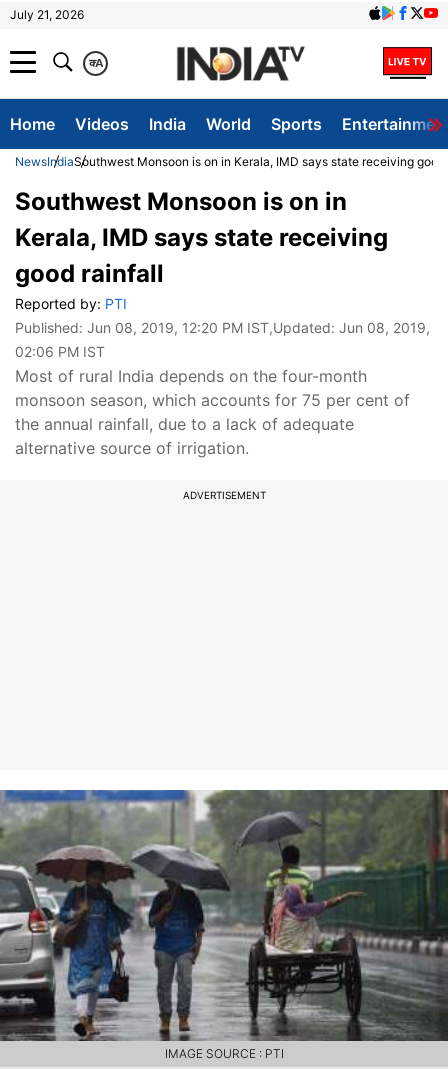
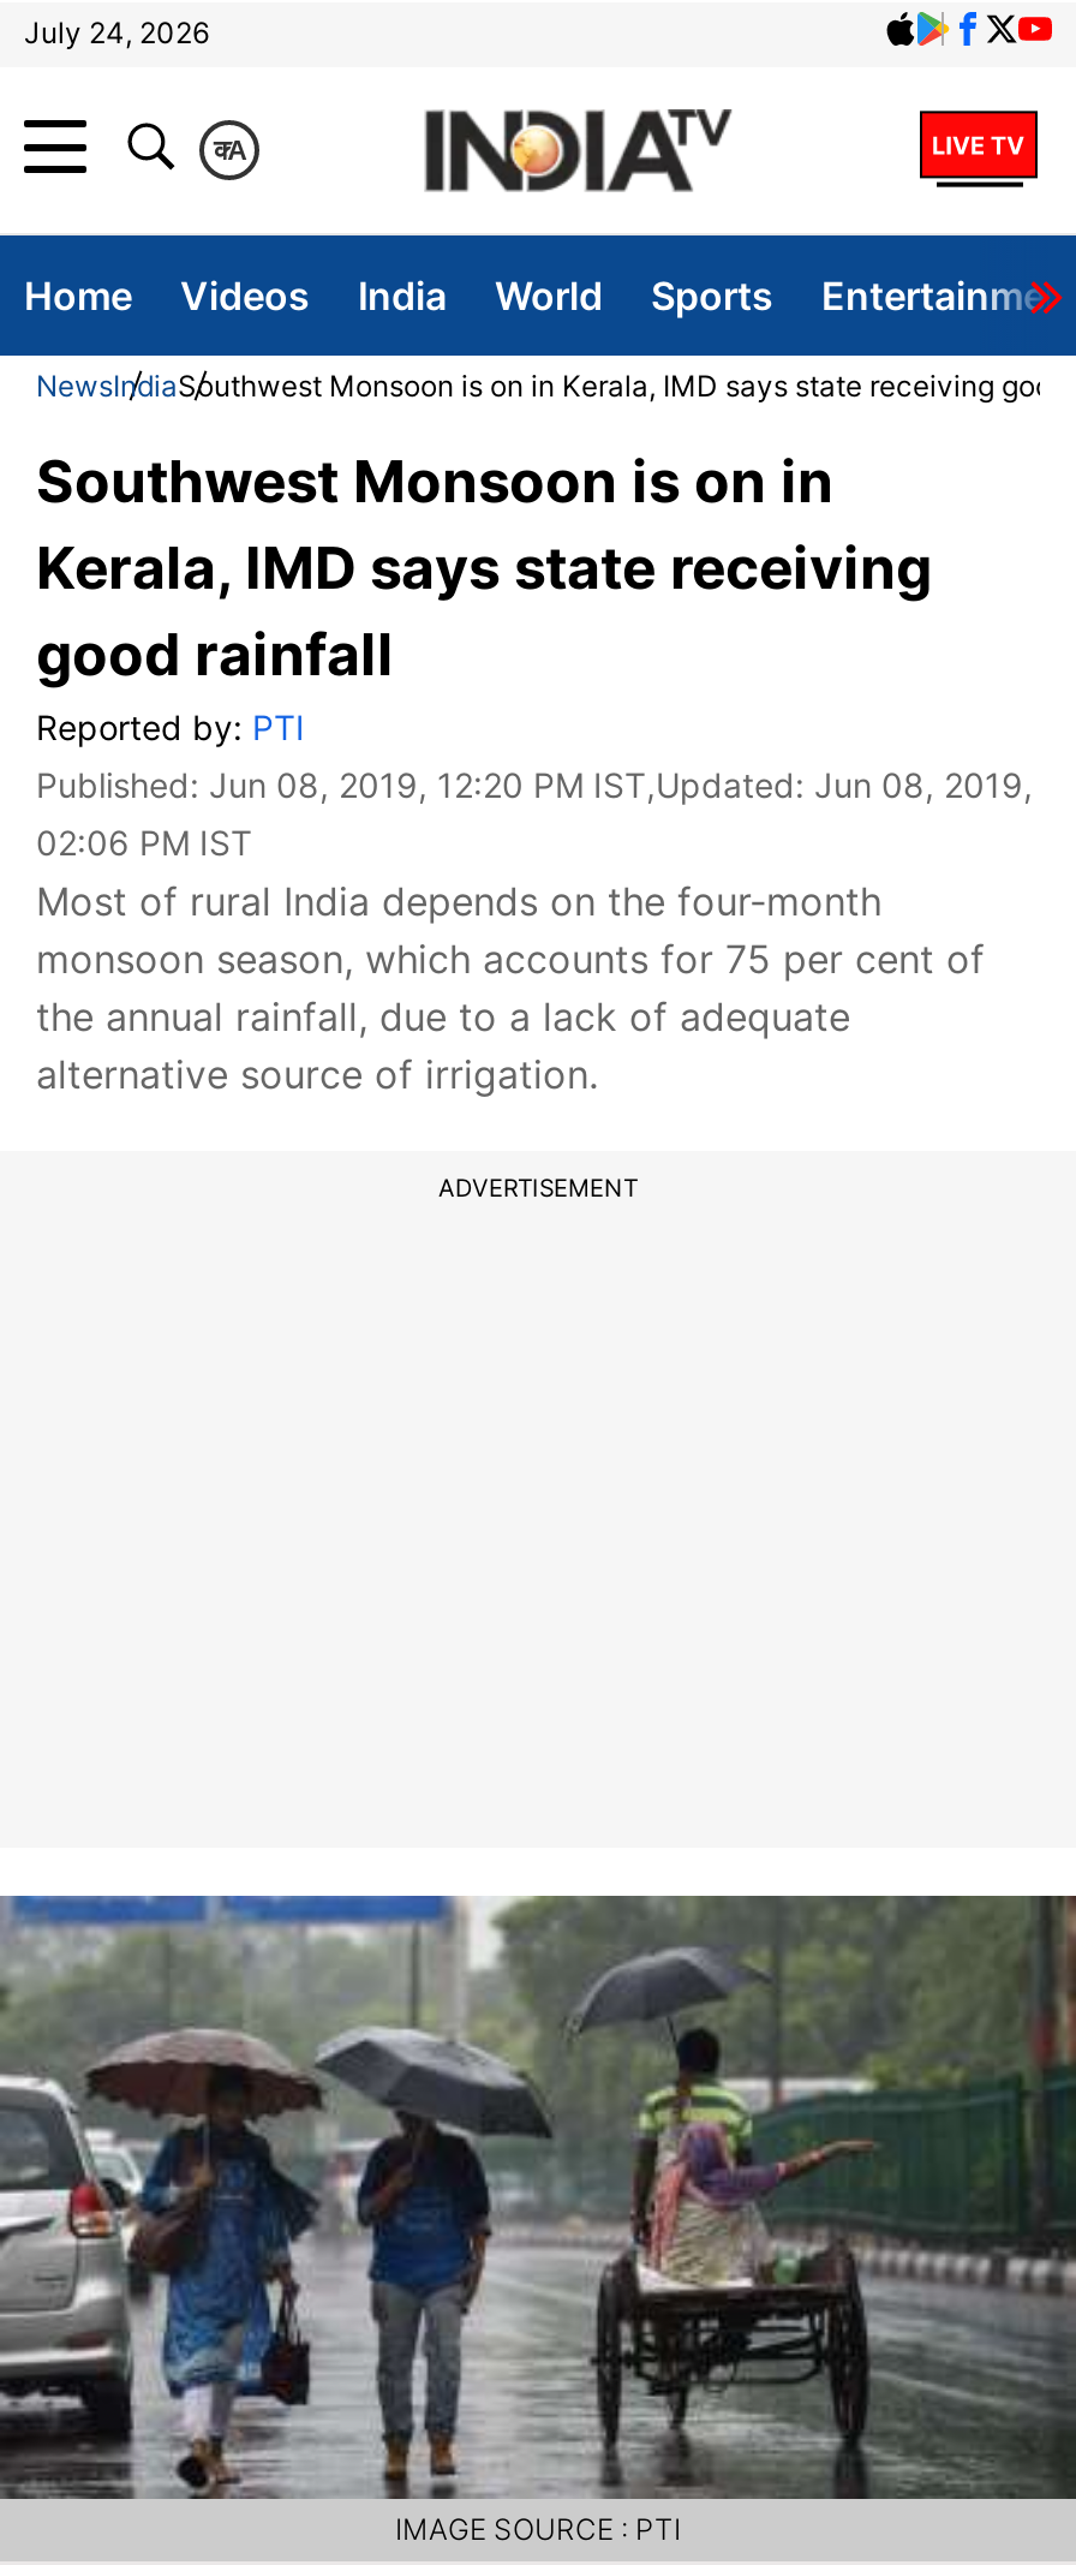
- July 21, 2026
+ July 24, 2026
